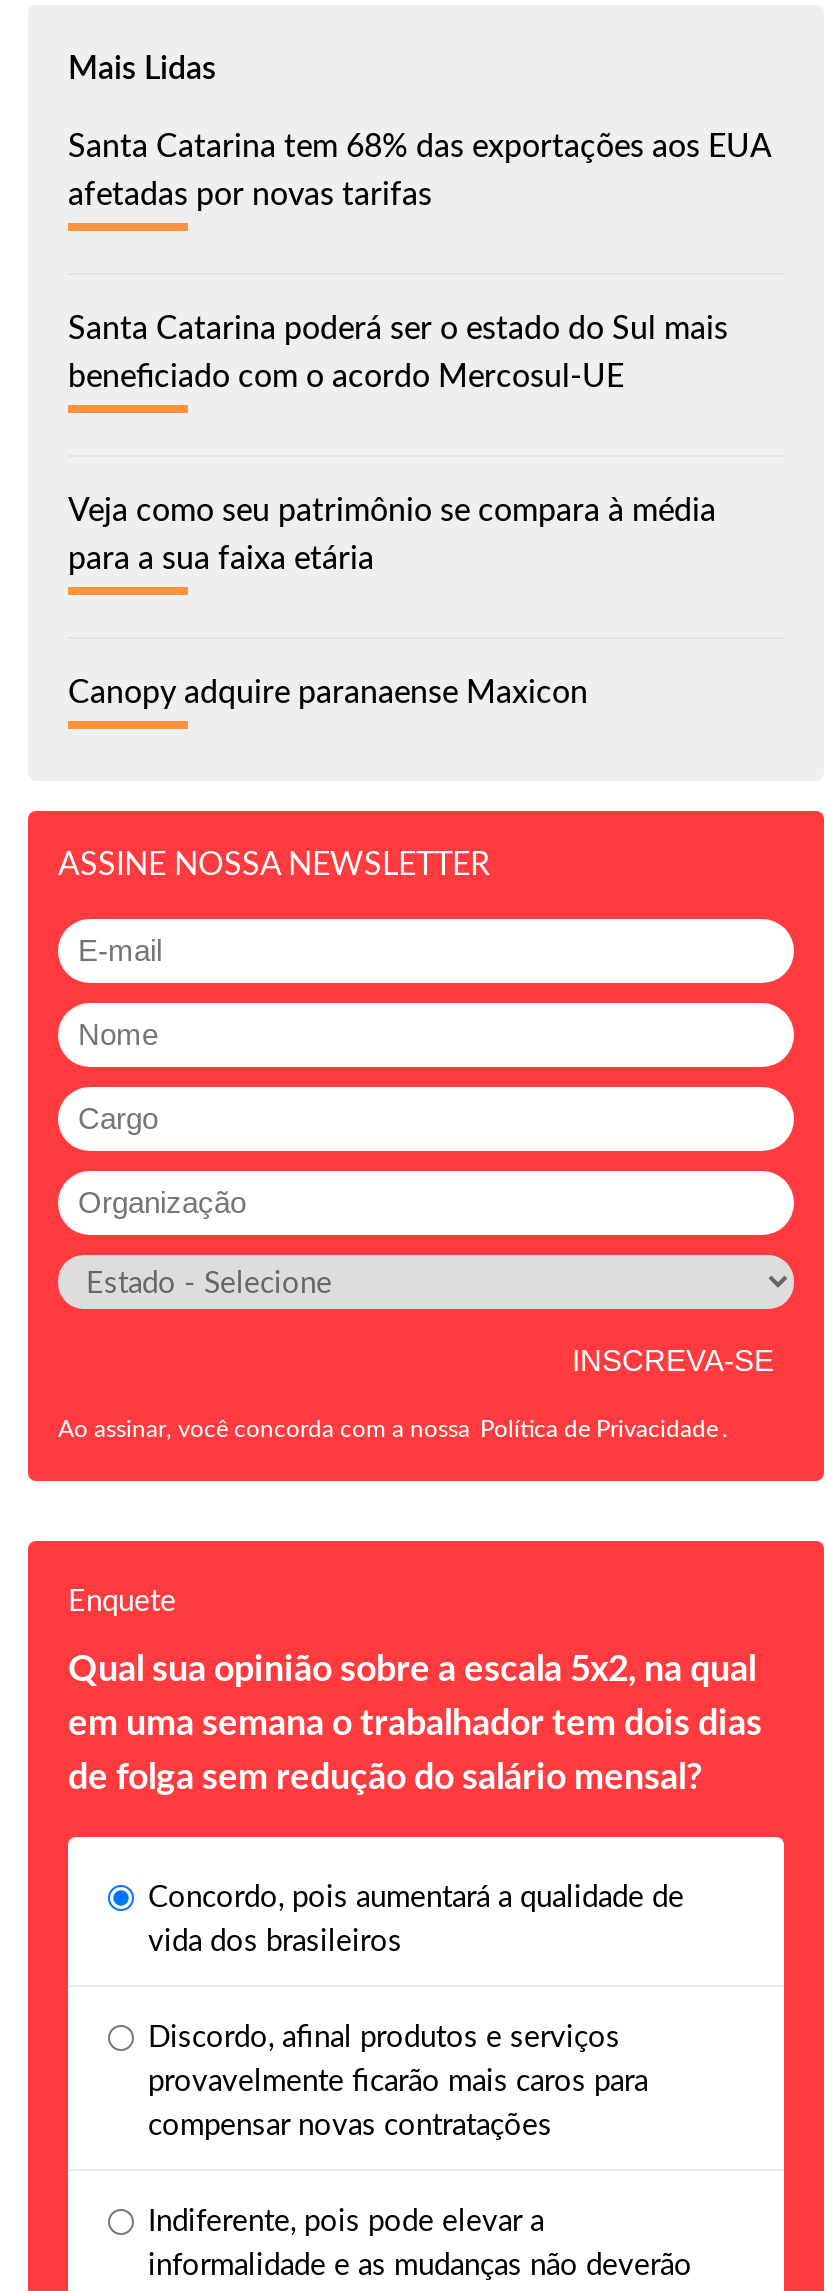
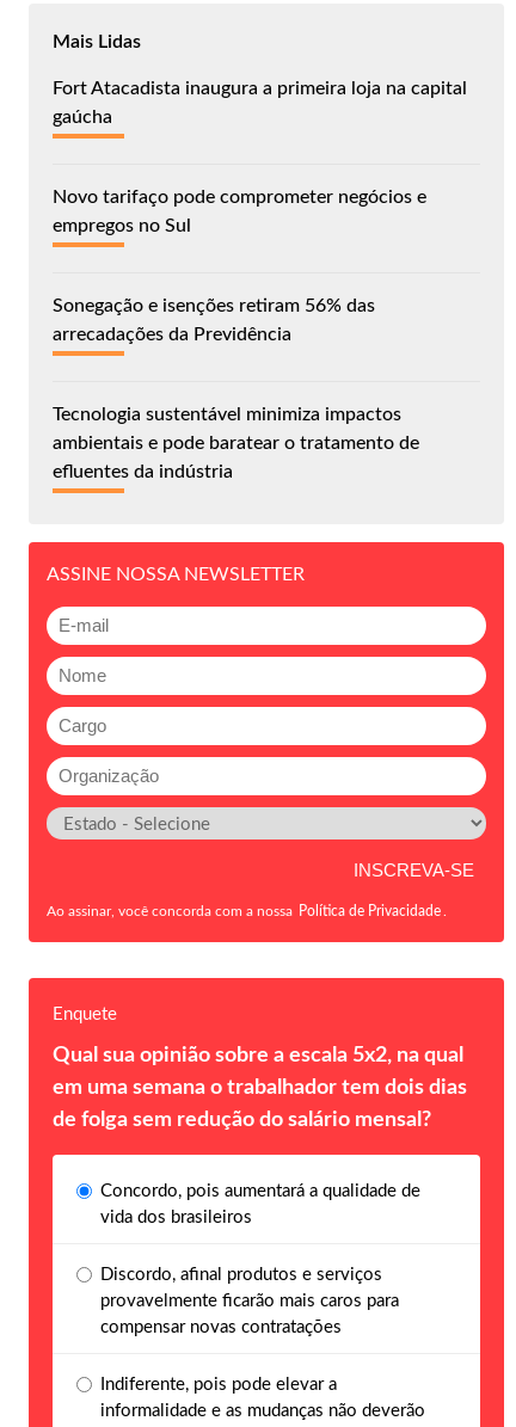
- Santa Catarina tem 68% das exportações aos EUA
- afetadas por novas tarifas
+ Fort Atacadista inaugura a primeira loja na capital
+ gaúcha

- Santa Catarina poderá ser o estado do Sul mais
- beneficiado com o acordo Mercosul-UE
+ Novo tarifaço pode comprometer negócios e
+ empregos no Sul

- Veja como seu patrimônio se compara à média
- para a sua faixa etária
+ Sonegação e isenções retiram 56% das
+ arrecadações da Previdência

- Canopy adquire paranaense Maxicon
+ Tecnologia sustentável minimiza impactos
+ ambientais e pode baratear o tratamento de
+ efluentes da indústria
